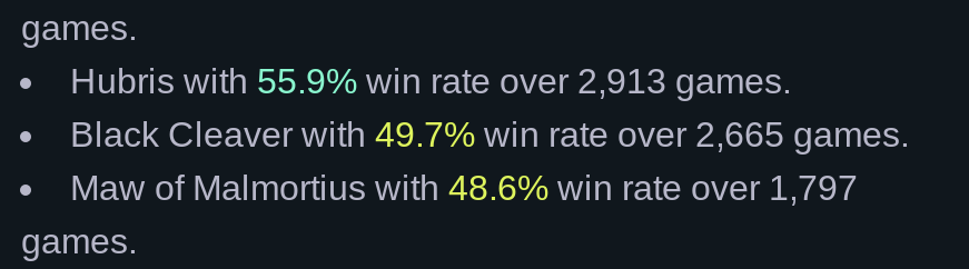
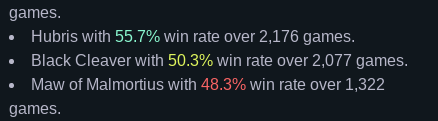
- Hubris with 55.9% win rate over 2,913 games.
+ Hubris with 55.7% win rate over 2,176 games.

- Black Cleaver with 49.7% win rate over 2,665 games.
+ Black Cleaver with 50.3% win rate over 2,077 games.

- Maw of Malmortius with 48.6% win rate over 1,797
+ Maw of Malmortius with 48.3% win rate over 1,322
